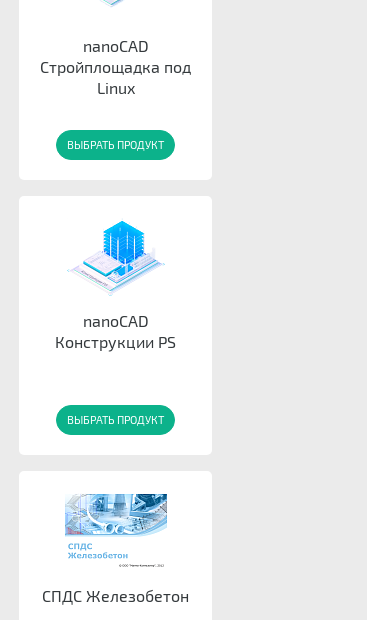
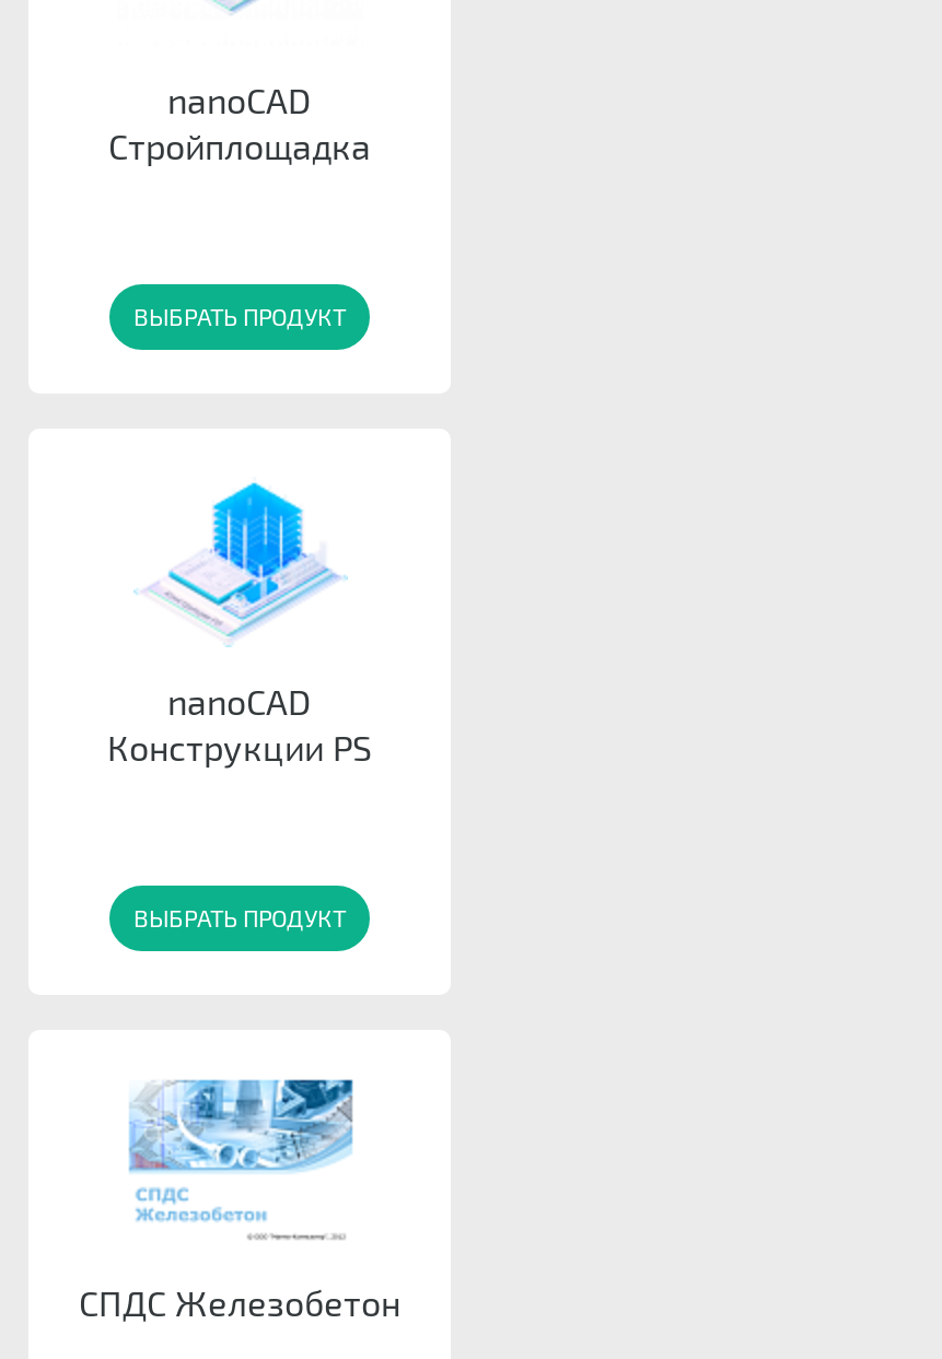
- Стройплощадка под
- Linux
+ Стройплощадка
